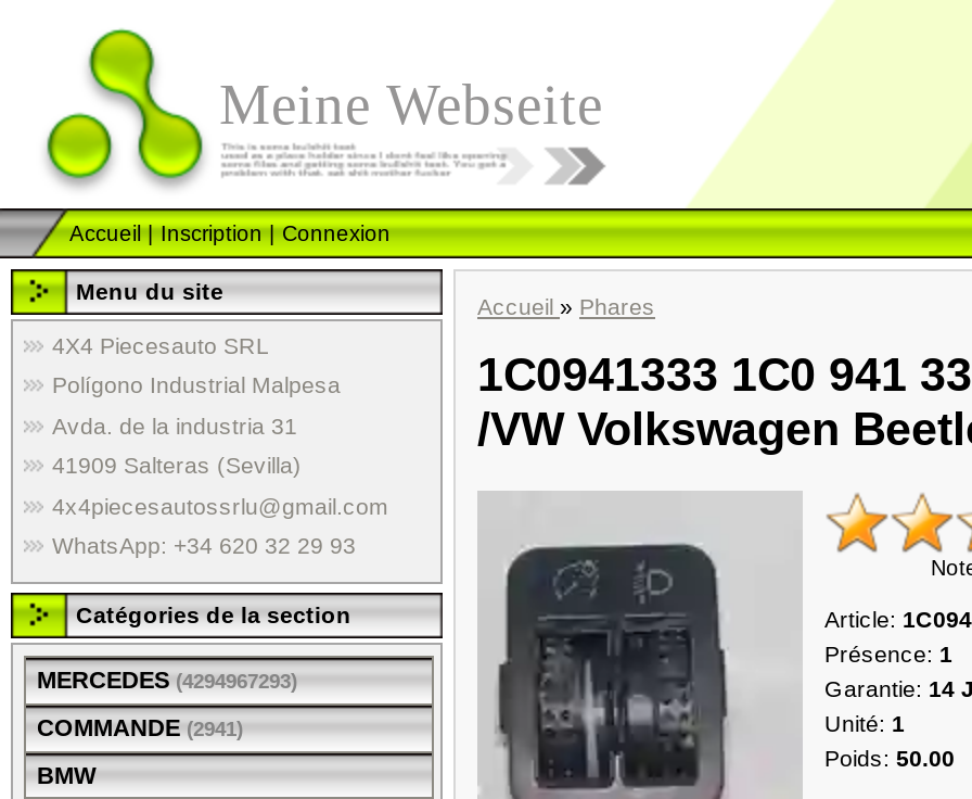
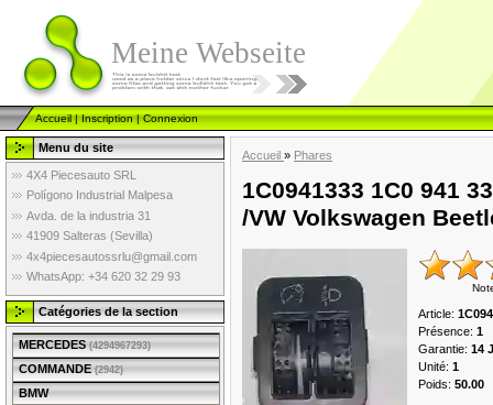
- COMMANDE (2941)
+ COMMANDE (2942)
